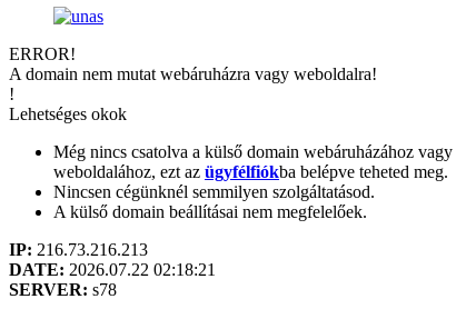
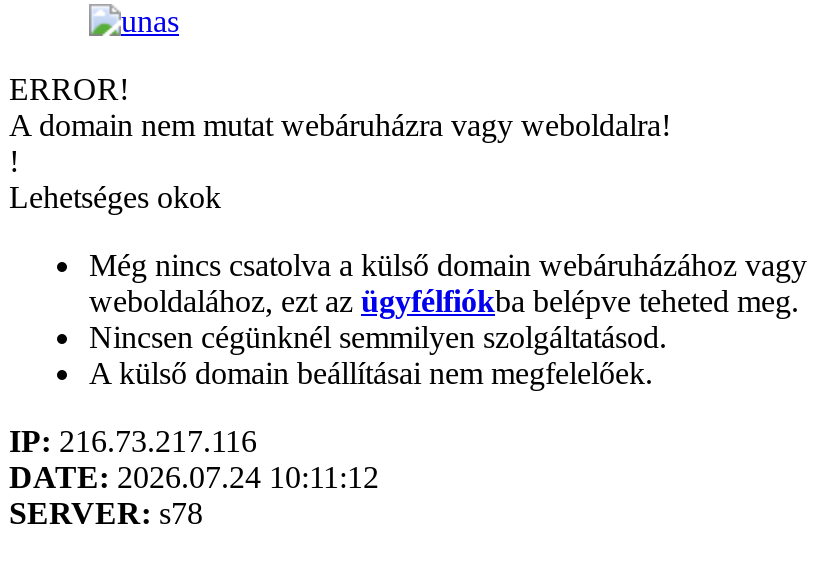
- IP: 216.73.216.213
+ IP: 216.73.217.116

- DATE: 2026.07.22 02:18:21
+ DATE: 2026.07.24 10:11:12
